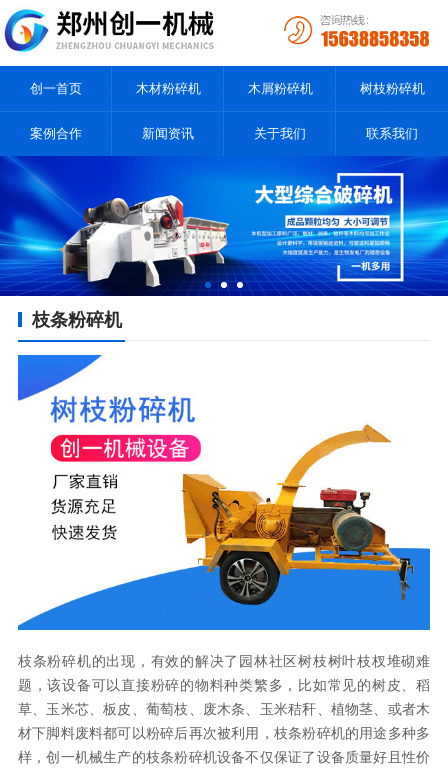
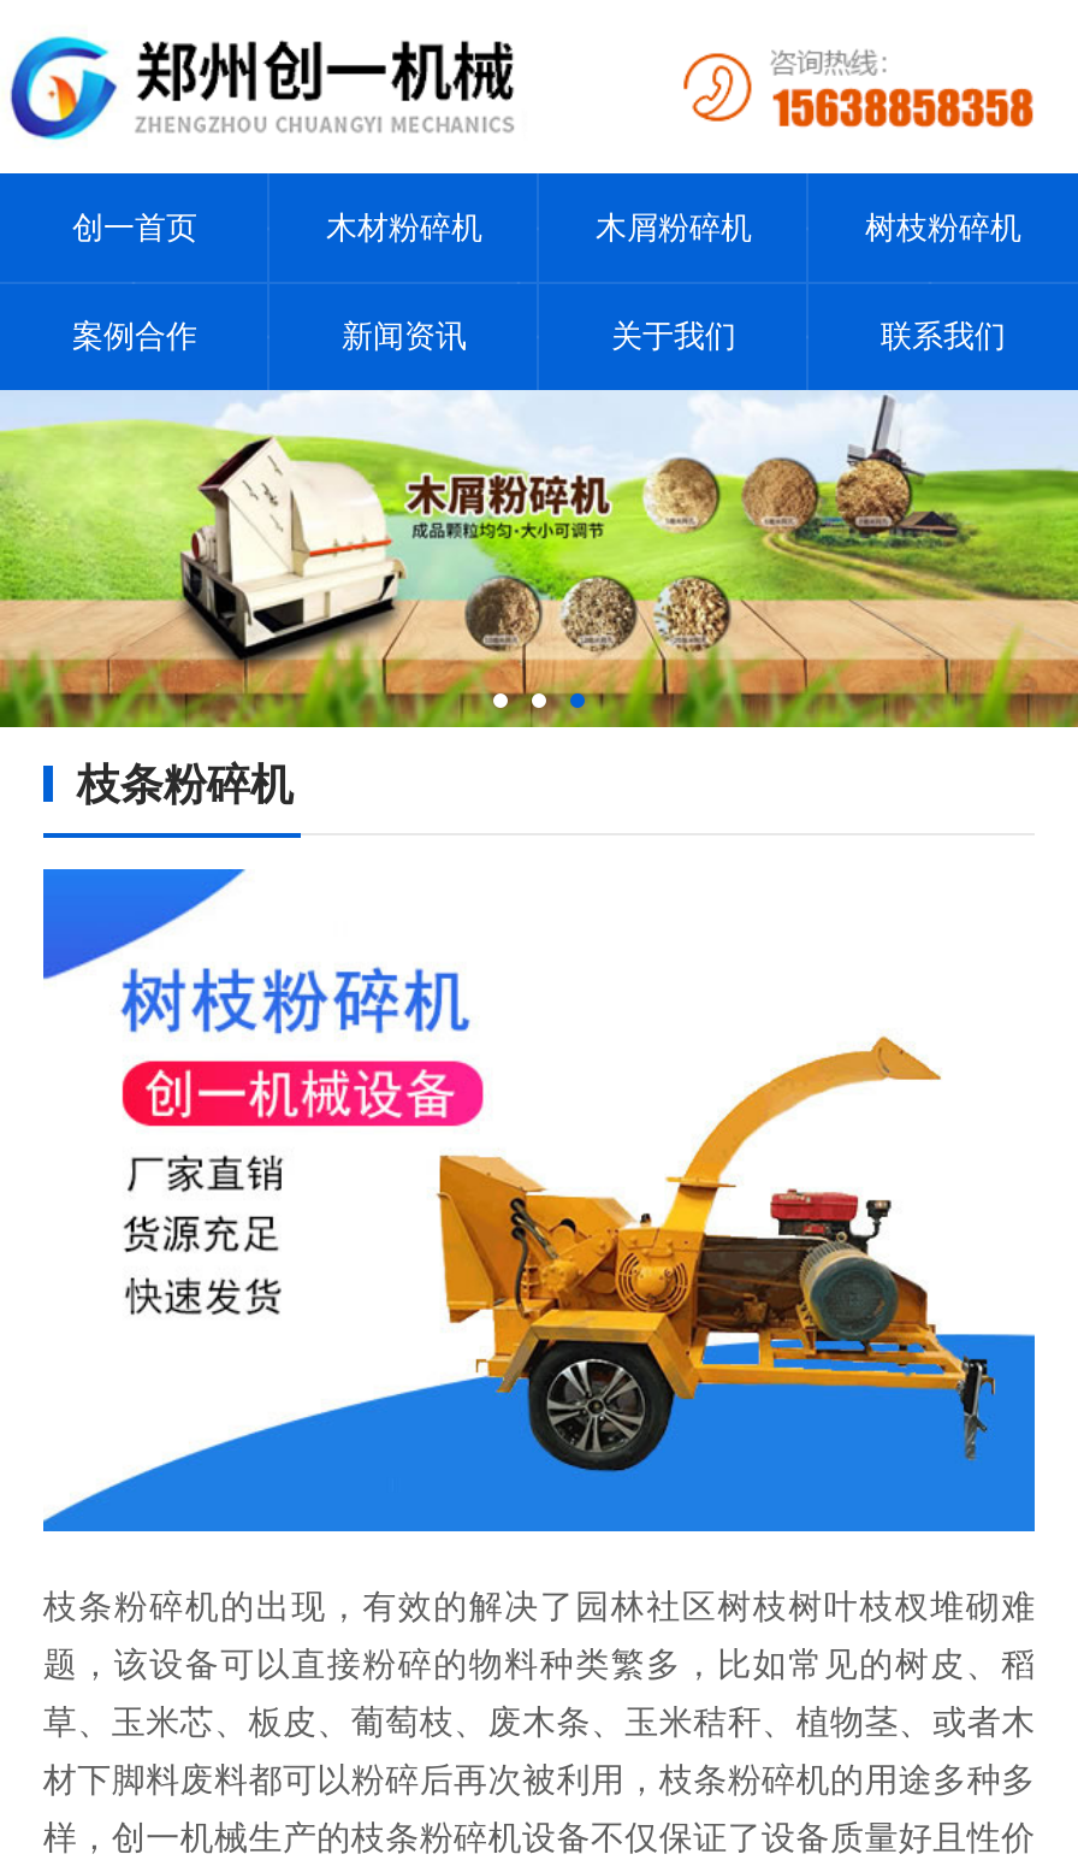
- [image]
+ [image]
